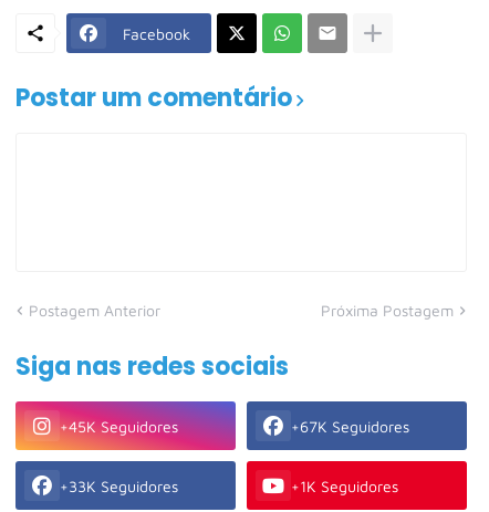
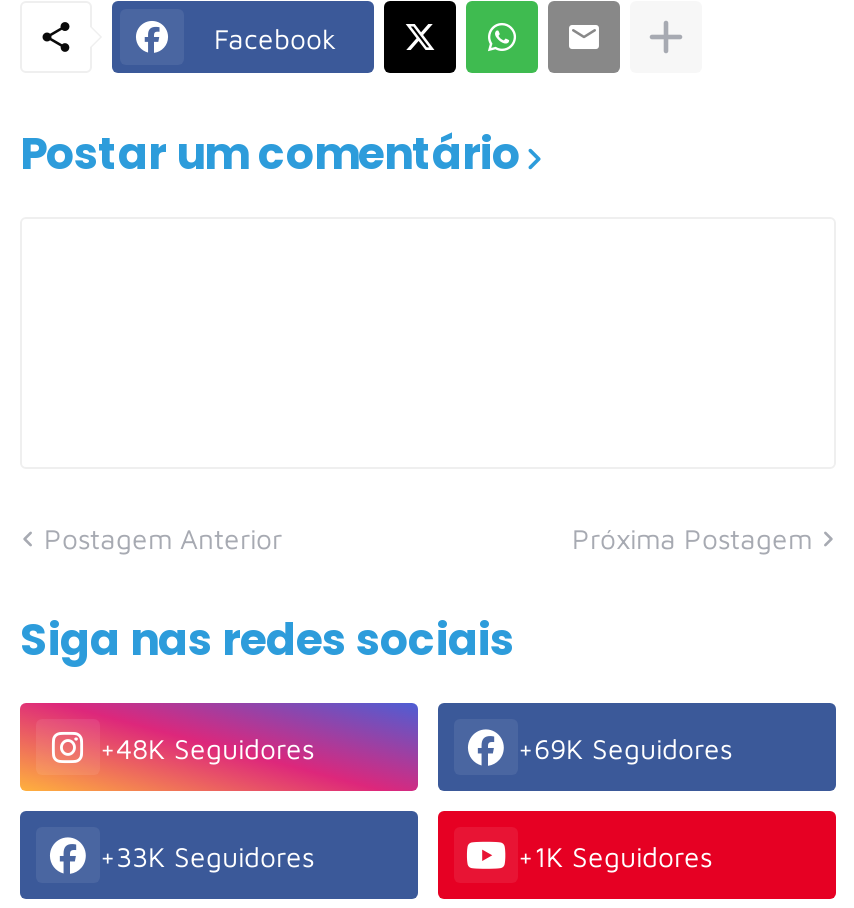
- +45K Seguidores
+ +48K Seguidores

- +67K Seguidores
+ +69K Seguidores
